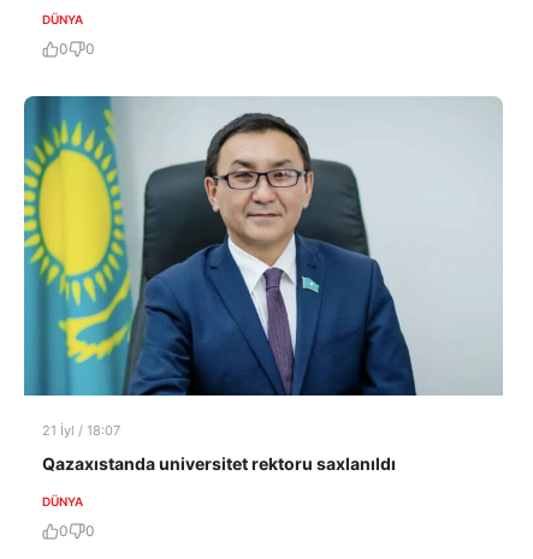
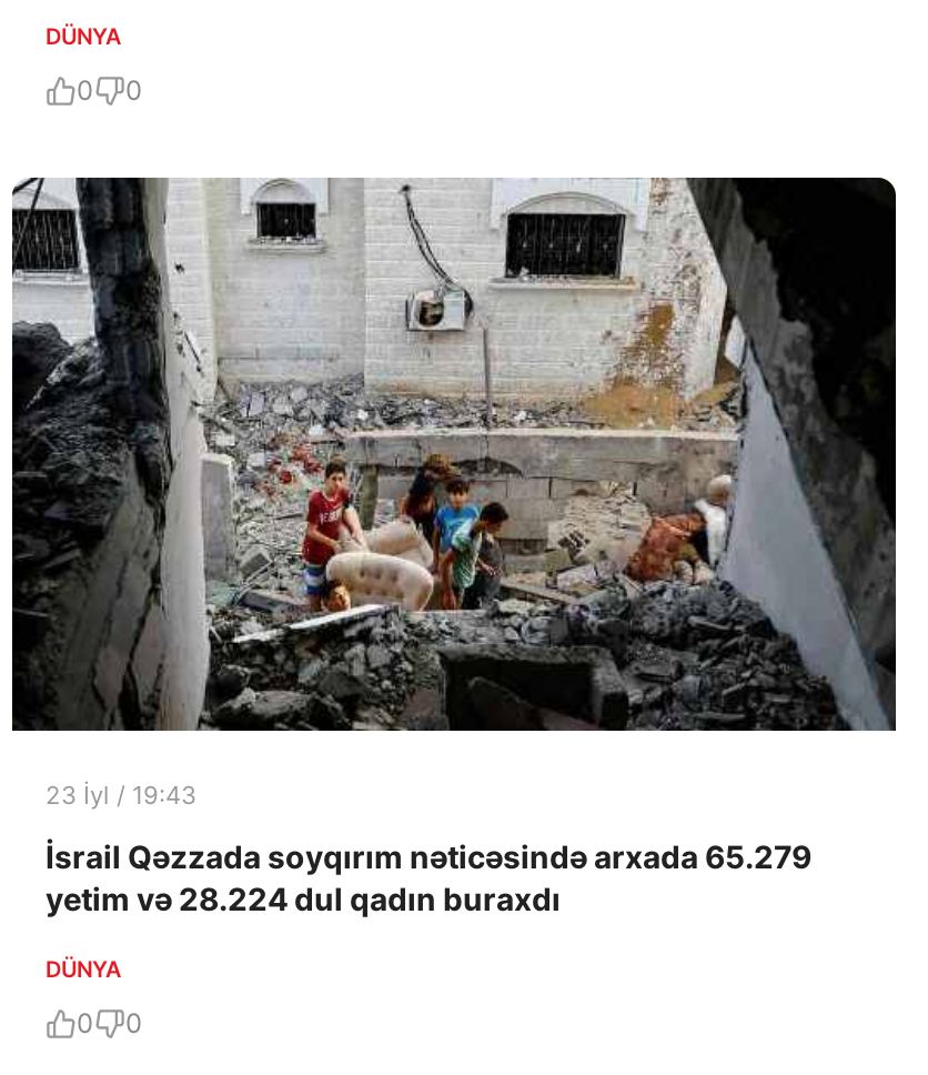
- [image]
- 21 İyl / 18:07
+ [image]
+ 23 İyl / 19:43

- Qazaxıstanda universitet rektoru saxlanıldı
+ İsrail Qəzzada soyqırım nəticəsində arxada 65.279
+ yetim və 28.224 dul qadın buraxdı
